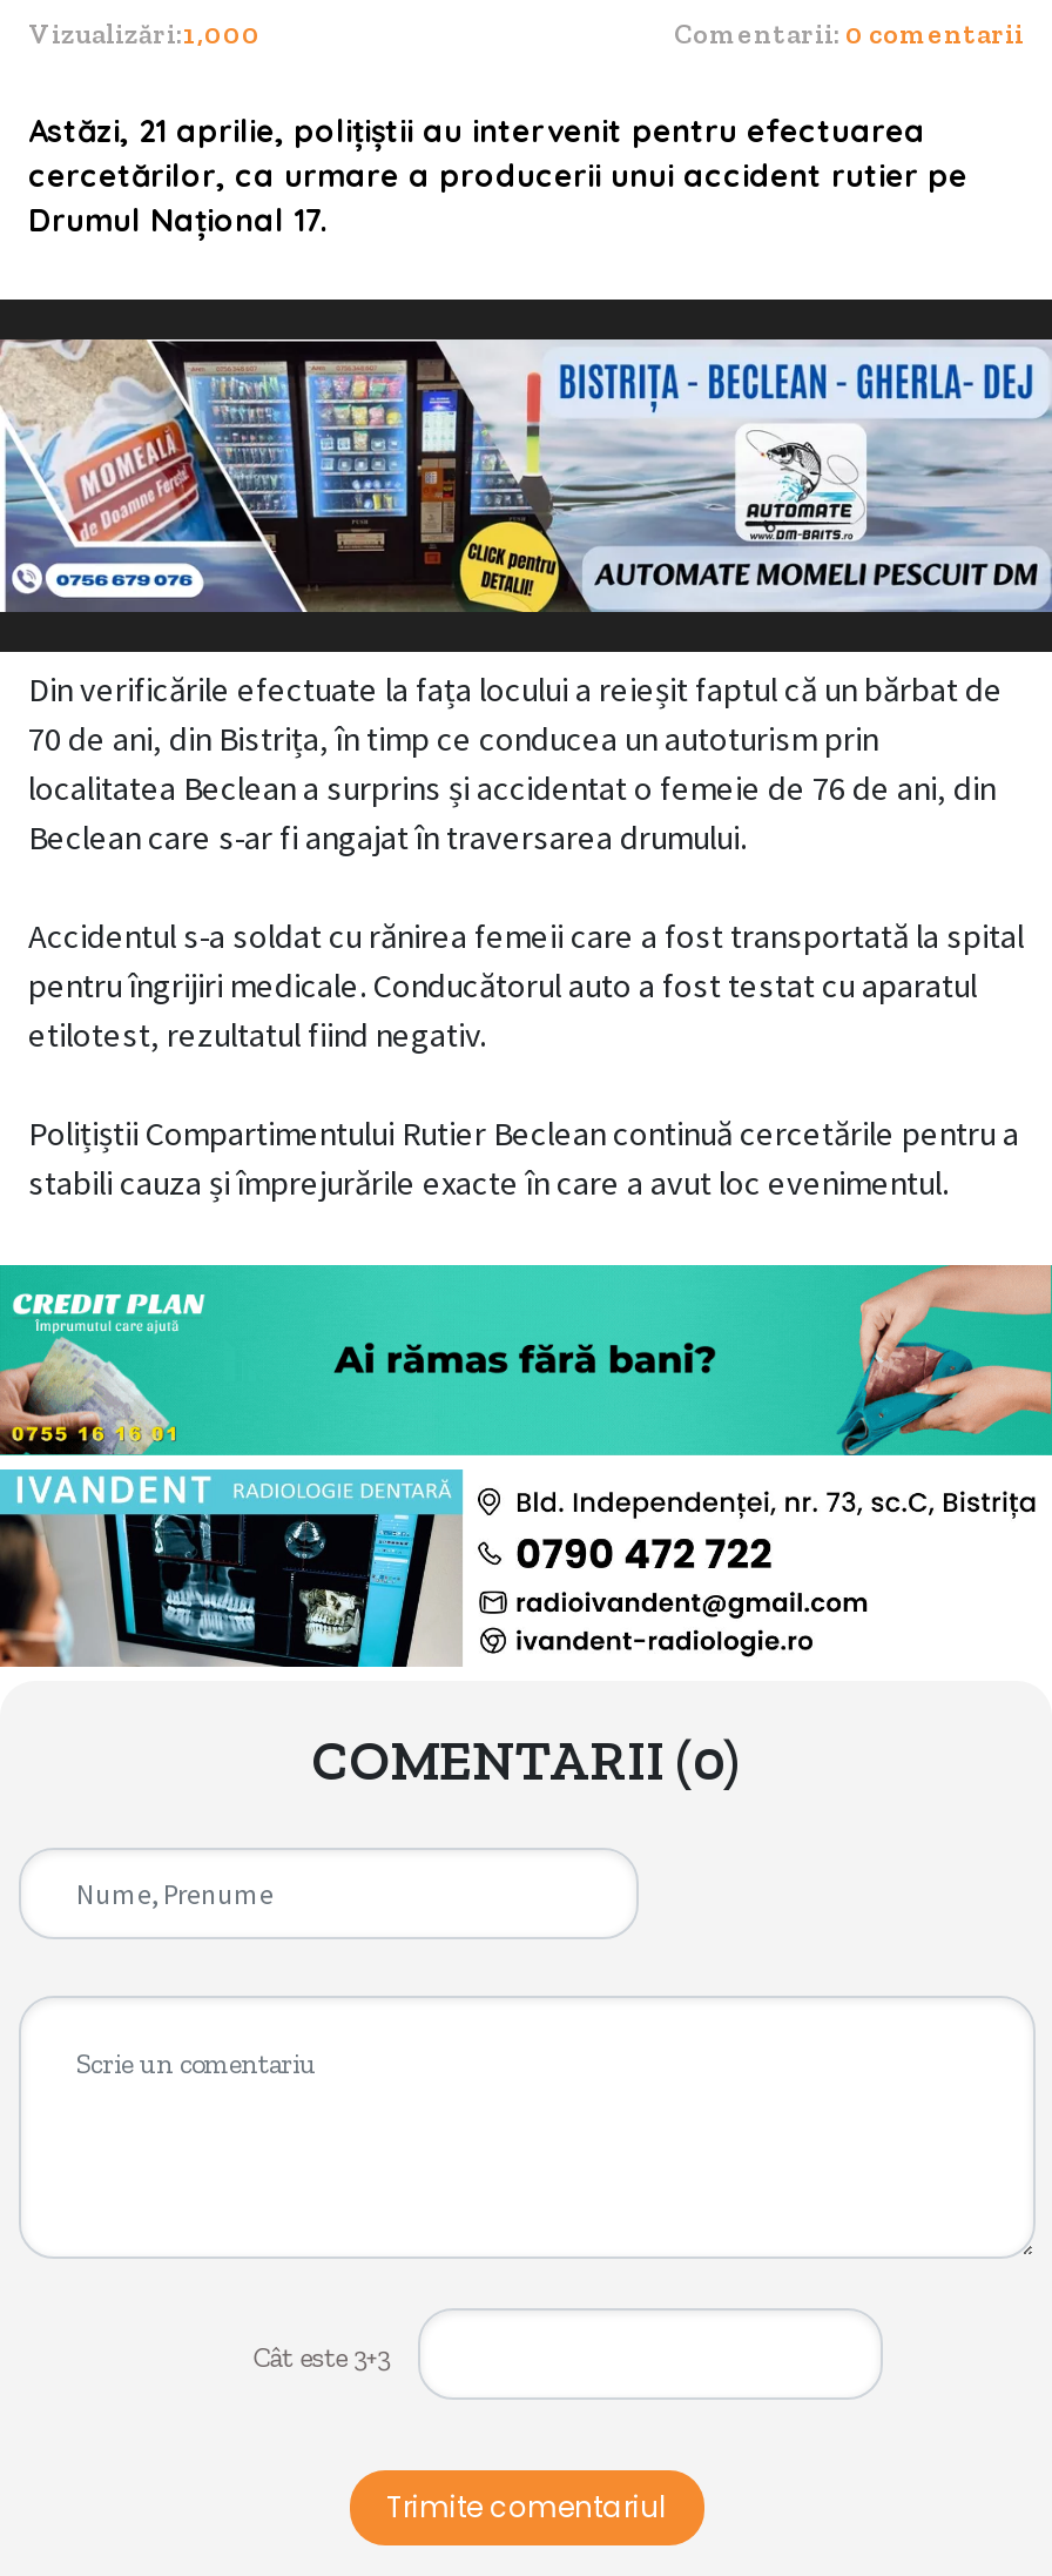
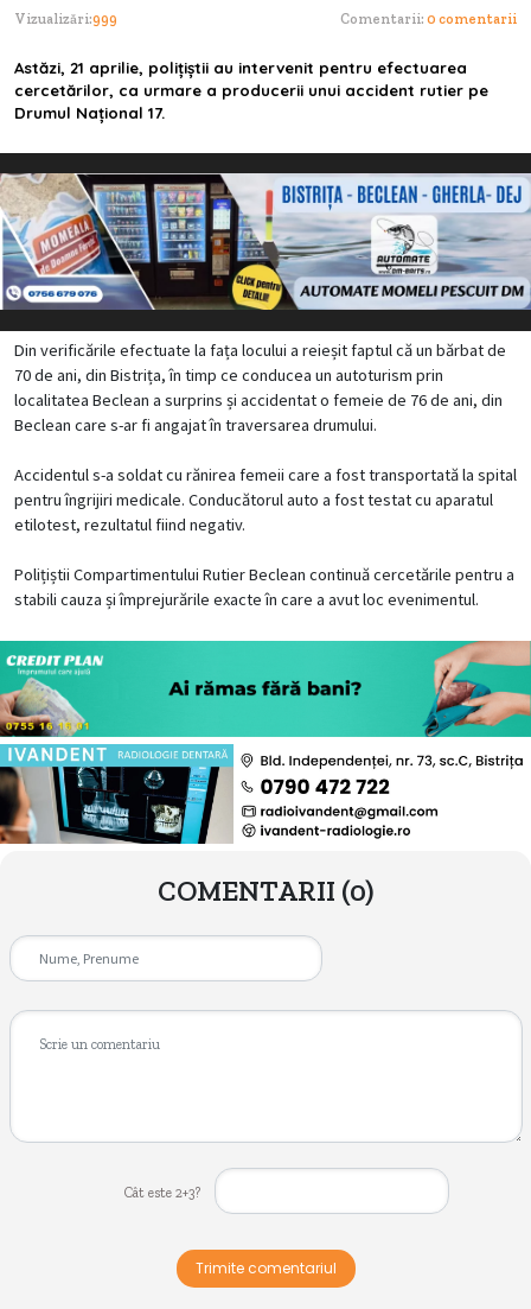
- Vizualizări:1,000
+ Vizualizări:999

- Cât este 3+3
+ Cât este 2+3?
